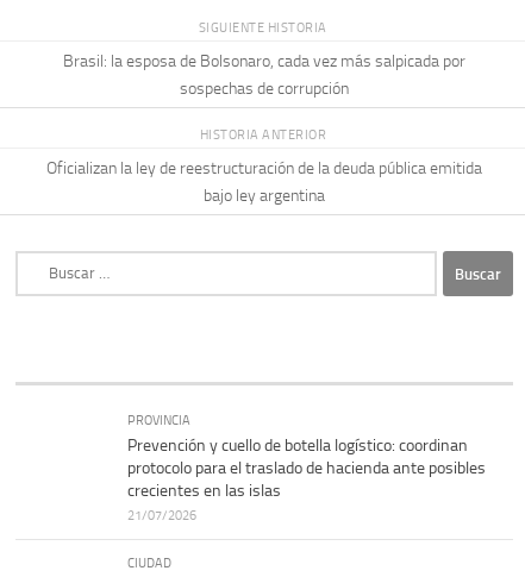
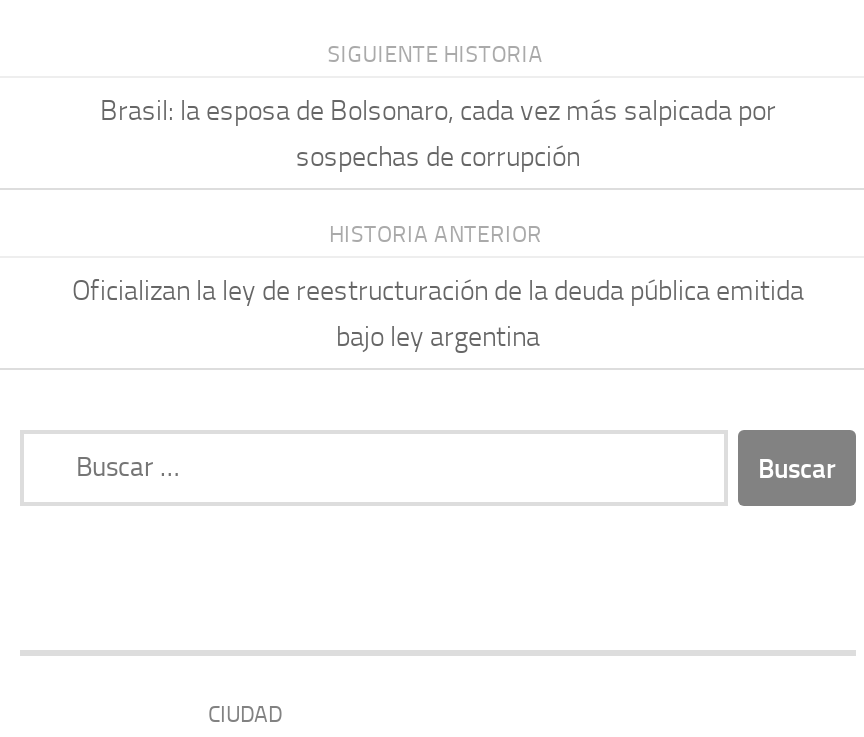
- PROVINCIA
- Prevención y cuello de botella logístico: coordinan
- protocolo para el traslado de hacienda ante posibles
- crecientes en las islas
- 21/07/2026
